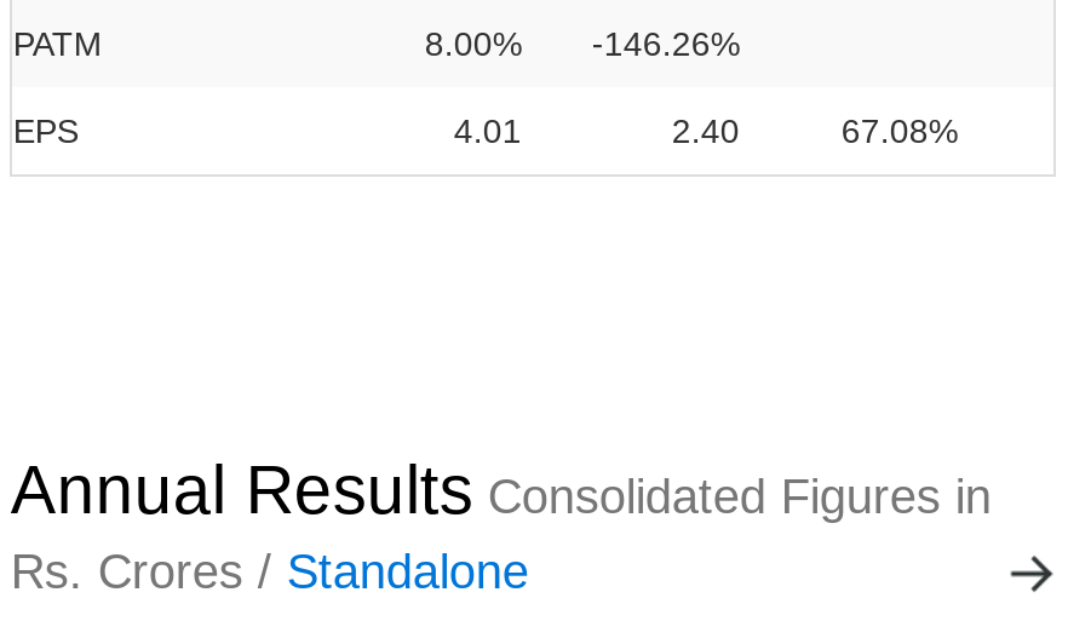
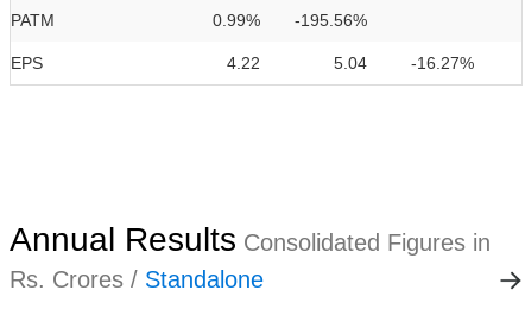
- 8.00%
+ 0.99%

- -146.26%
+ -195.56%

- 4.01
+ 4.22

- 2.40
+ 5.04

- 67.08%
+ -16.27%
